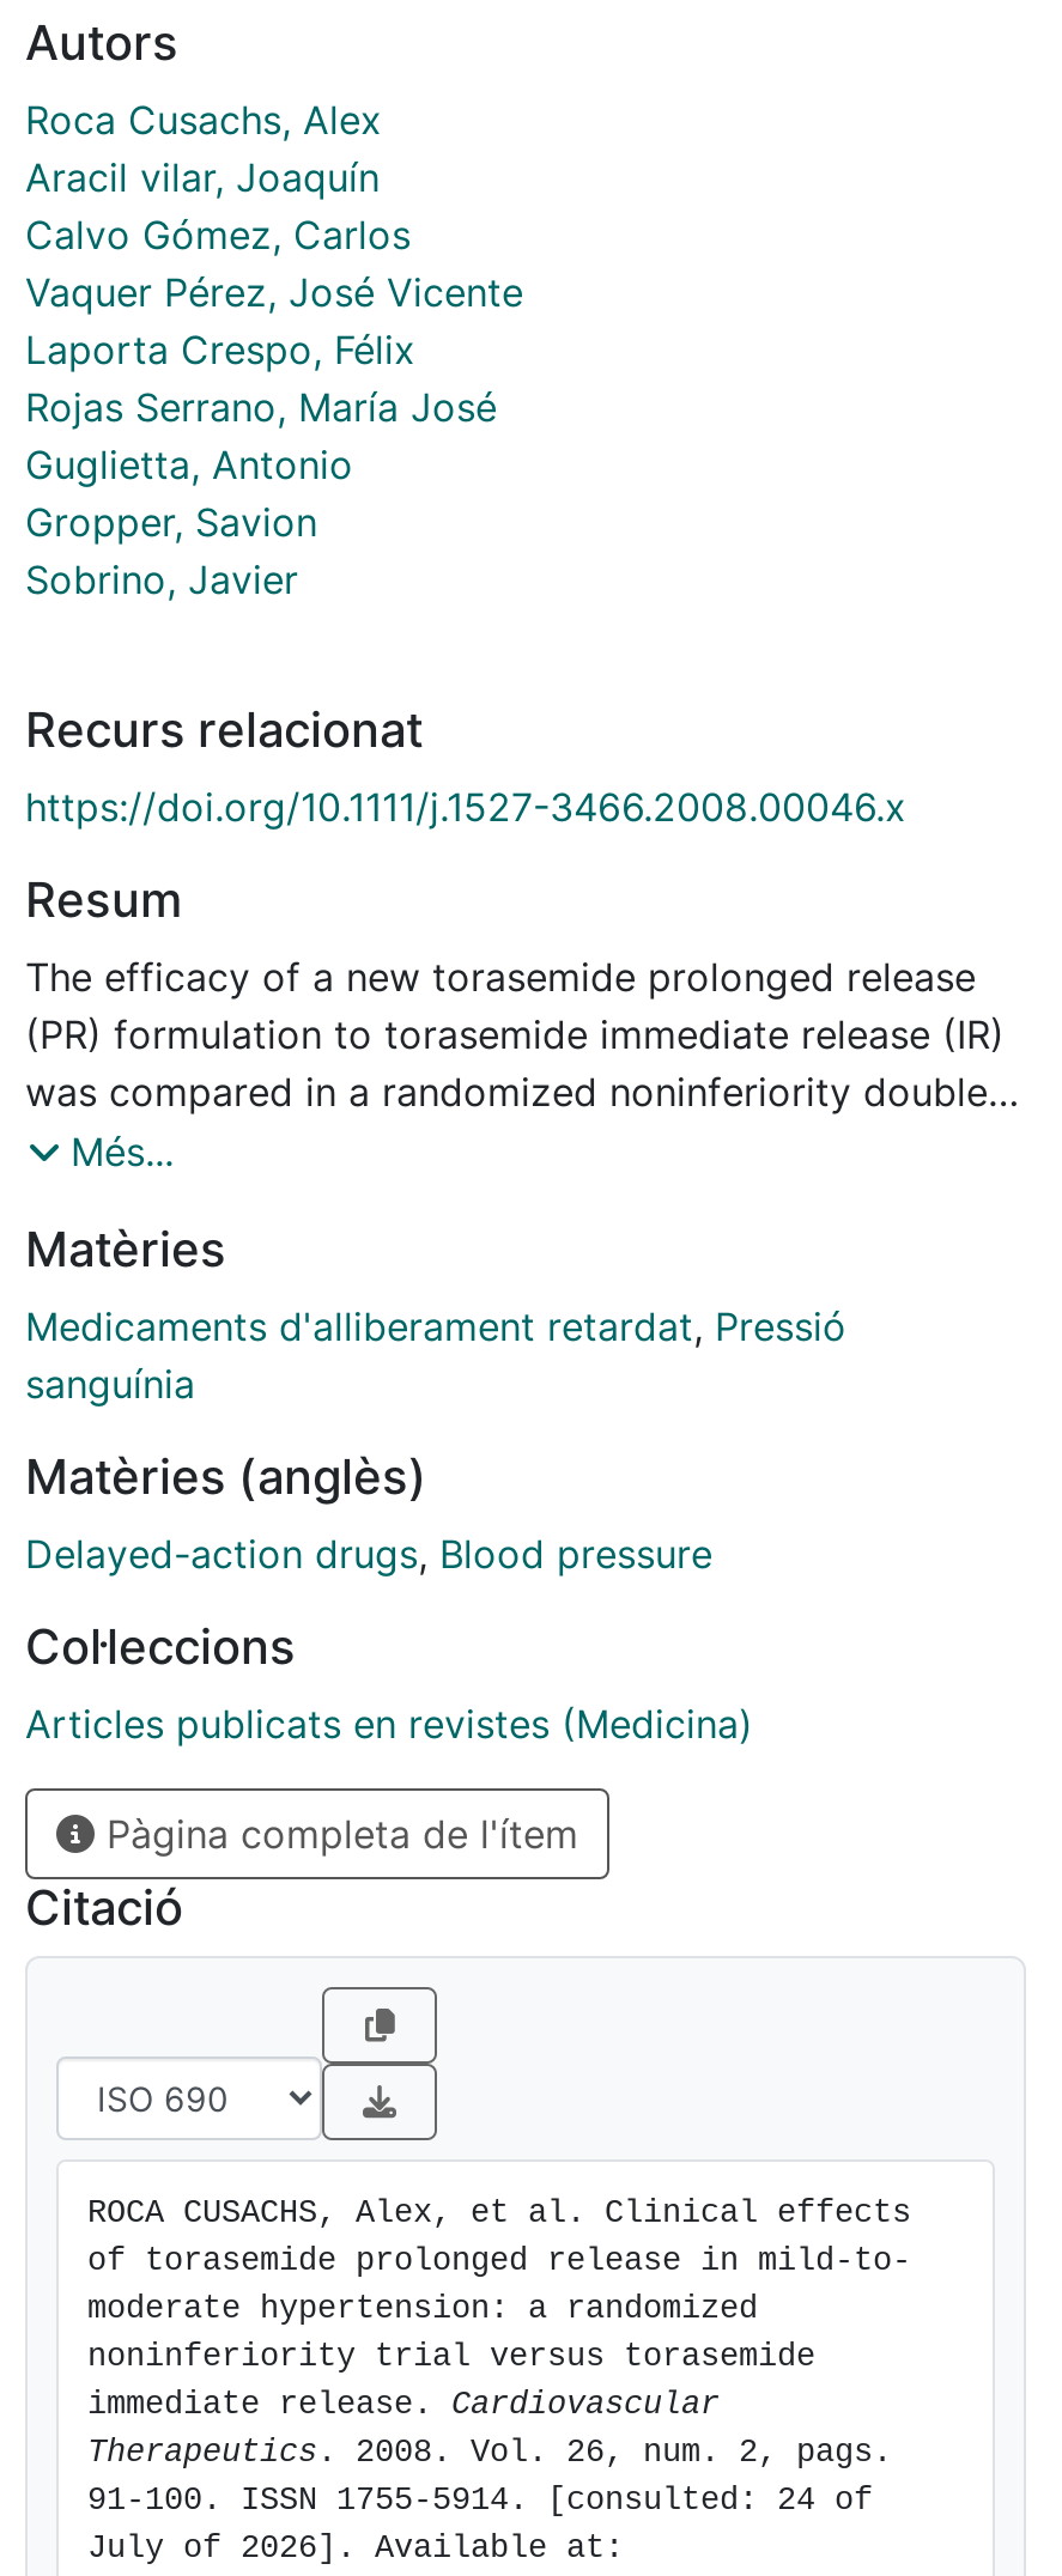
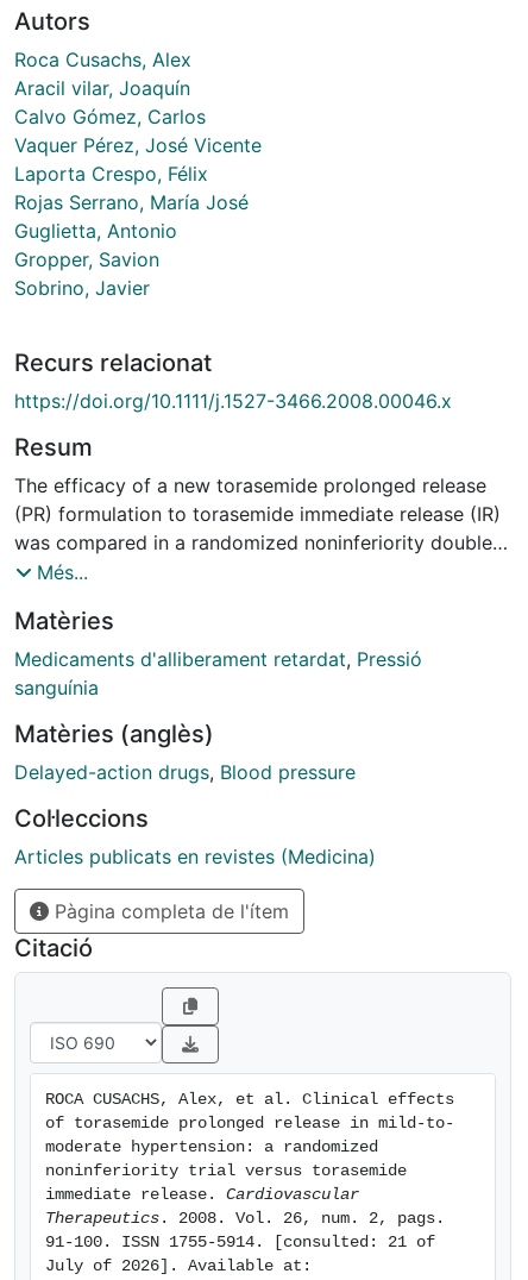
- 91-100. ISSN 1755-5914. [consulted: 24 of
+ 91-100. ISSN 1755-5914. [consulted: 21 of
